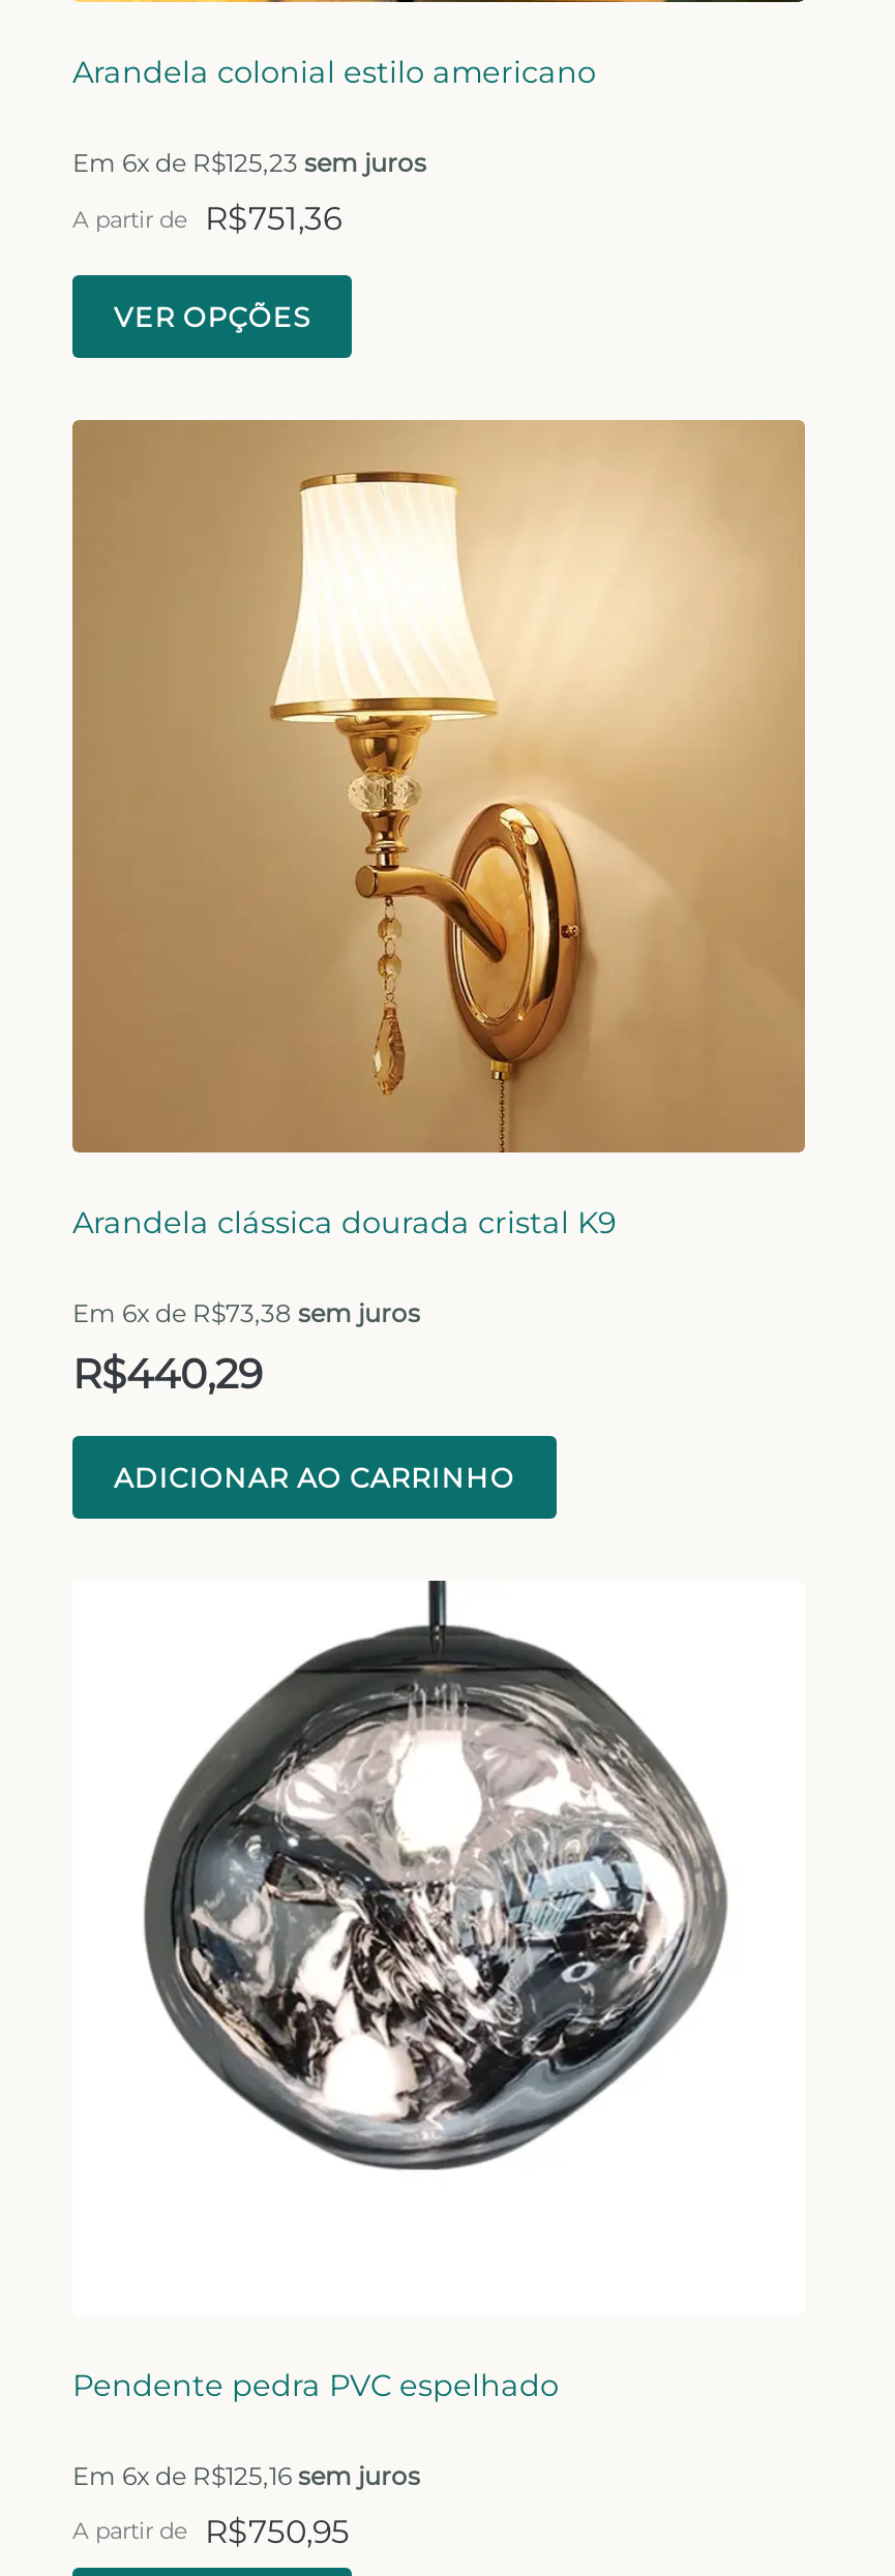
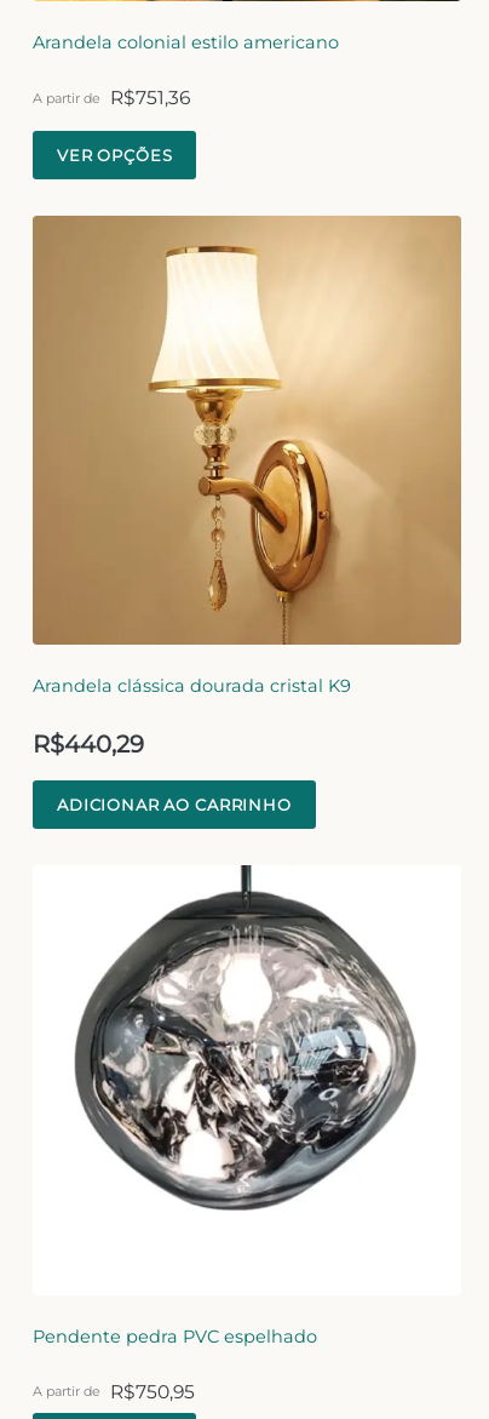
- Em 6x de R$125,23 sem juros

- Em 6x de R$73,38 sem juros

- Em 6x de R$125,16 sem juros
